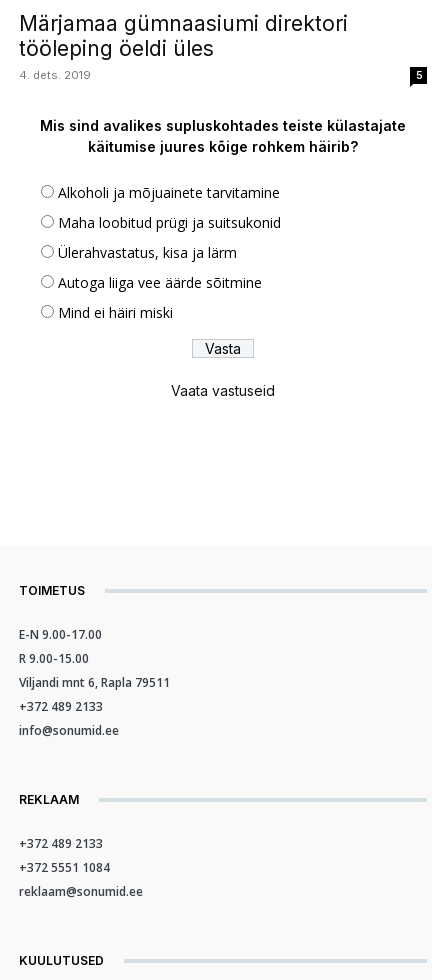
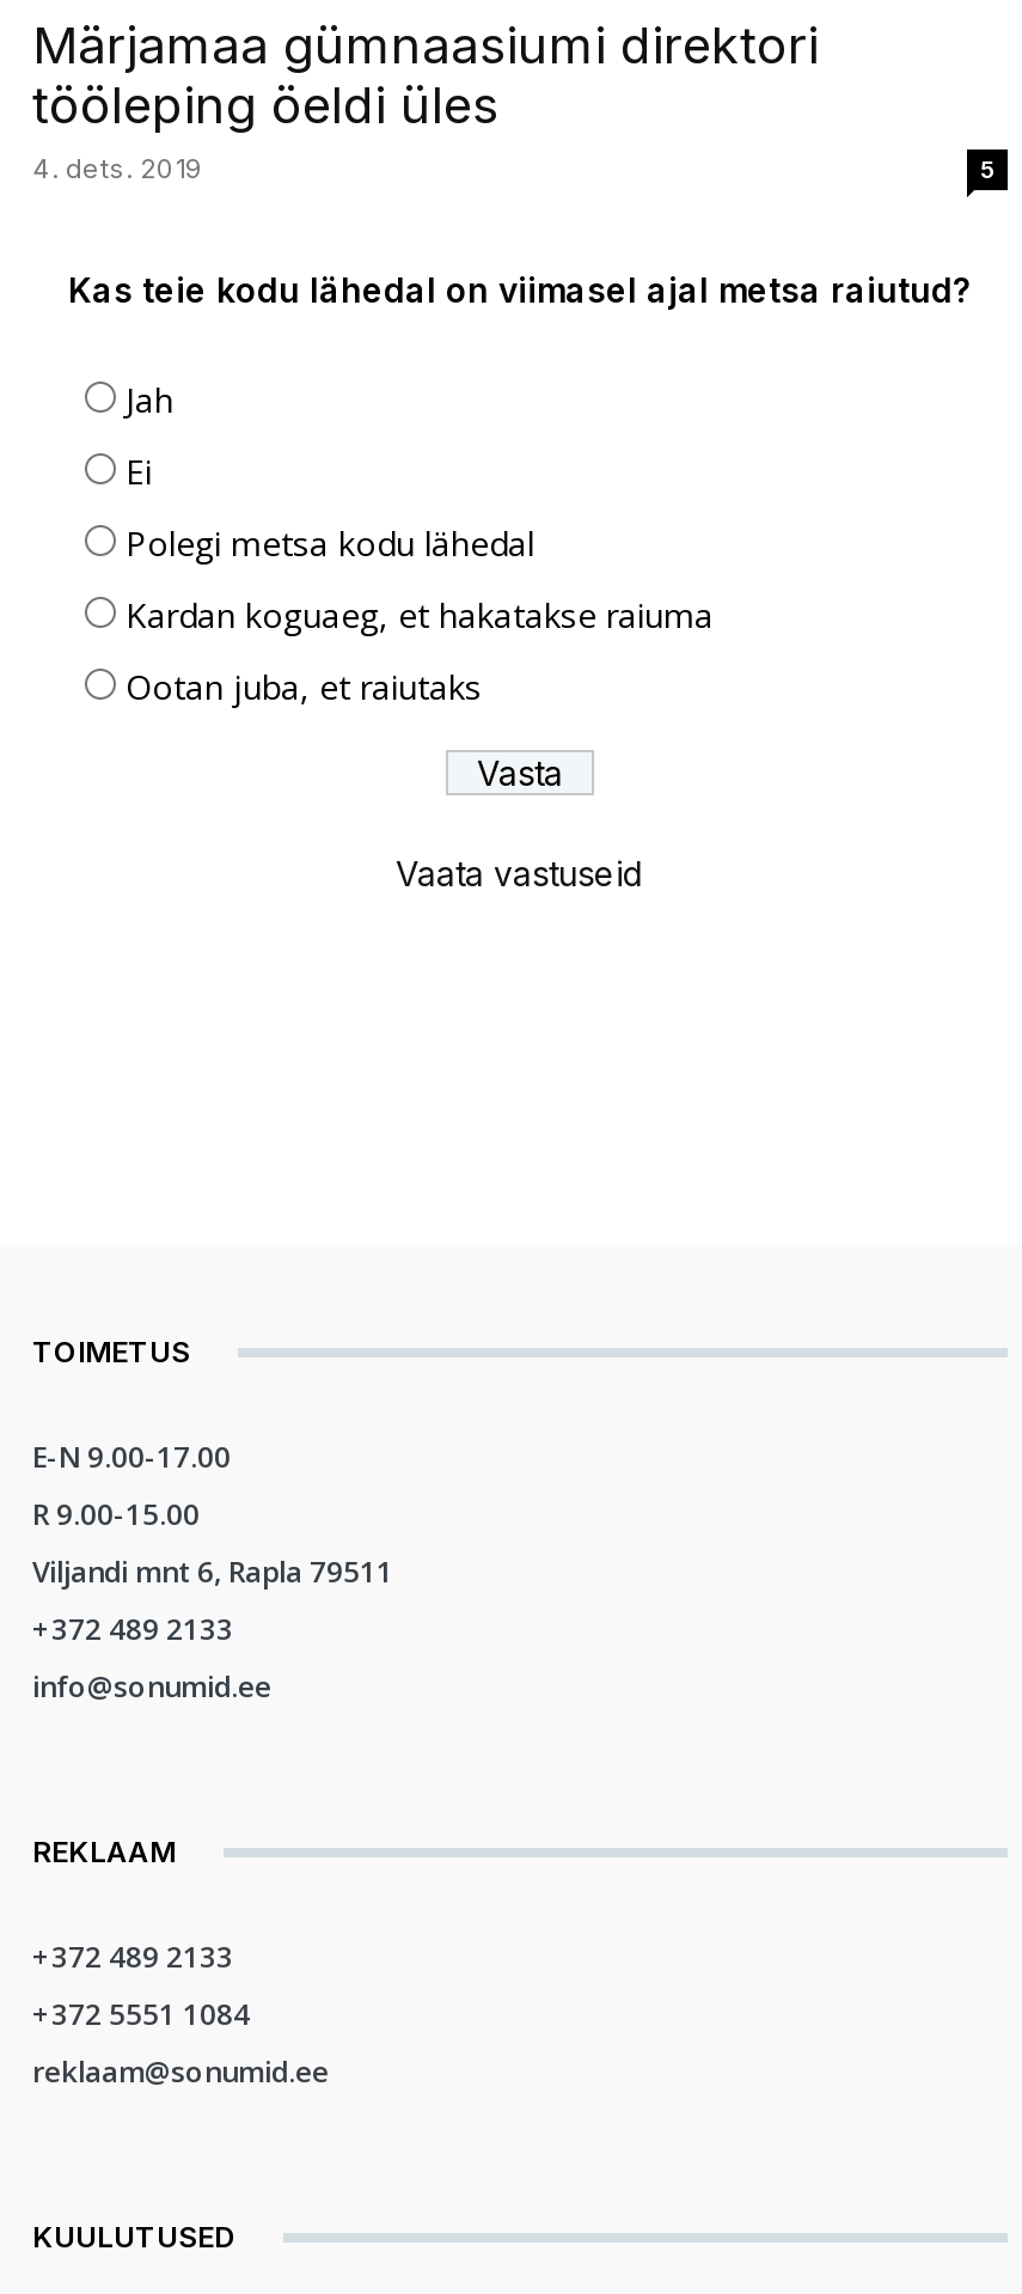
- Mis sind avalikes supluskohtades teiste külastajate
- käitumise juures kõige rohkem häirib?
+ Kas teie kodu lähedal on viimasel ajal metsa raiutud?

- Alkoholi ja mõjuainete tarvitamine
+ Jah

- Maha loobitud prügi ja suitsukonid
+ Ei

- Ülerahvastatus, kisa ja lärm
+ Polegi metsa kodu lähedal

- Autoga liiga vee äärde sõitmine
+ Kardan koguaeg, et hakatakse raiuma

- Mind ei häiri miski
+ Ootan juba, et raiutaks
